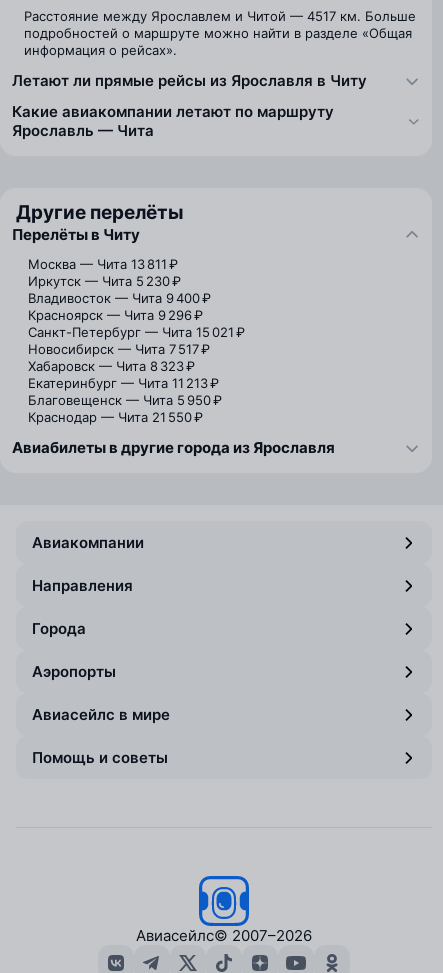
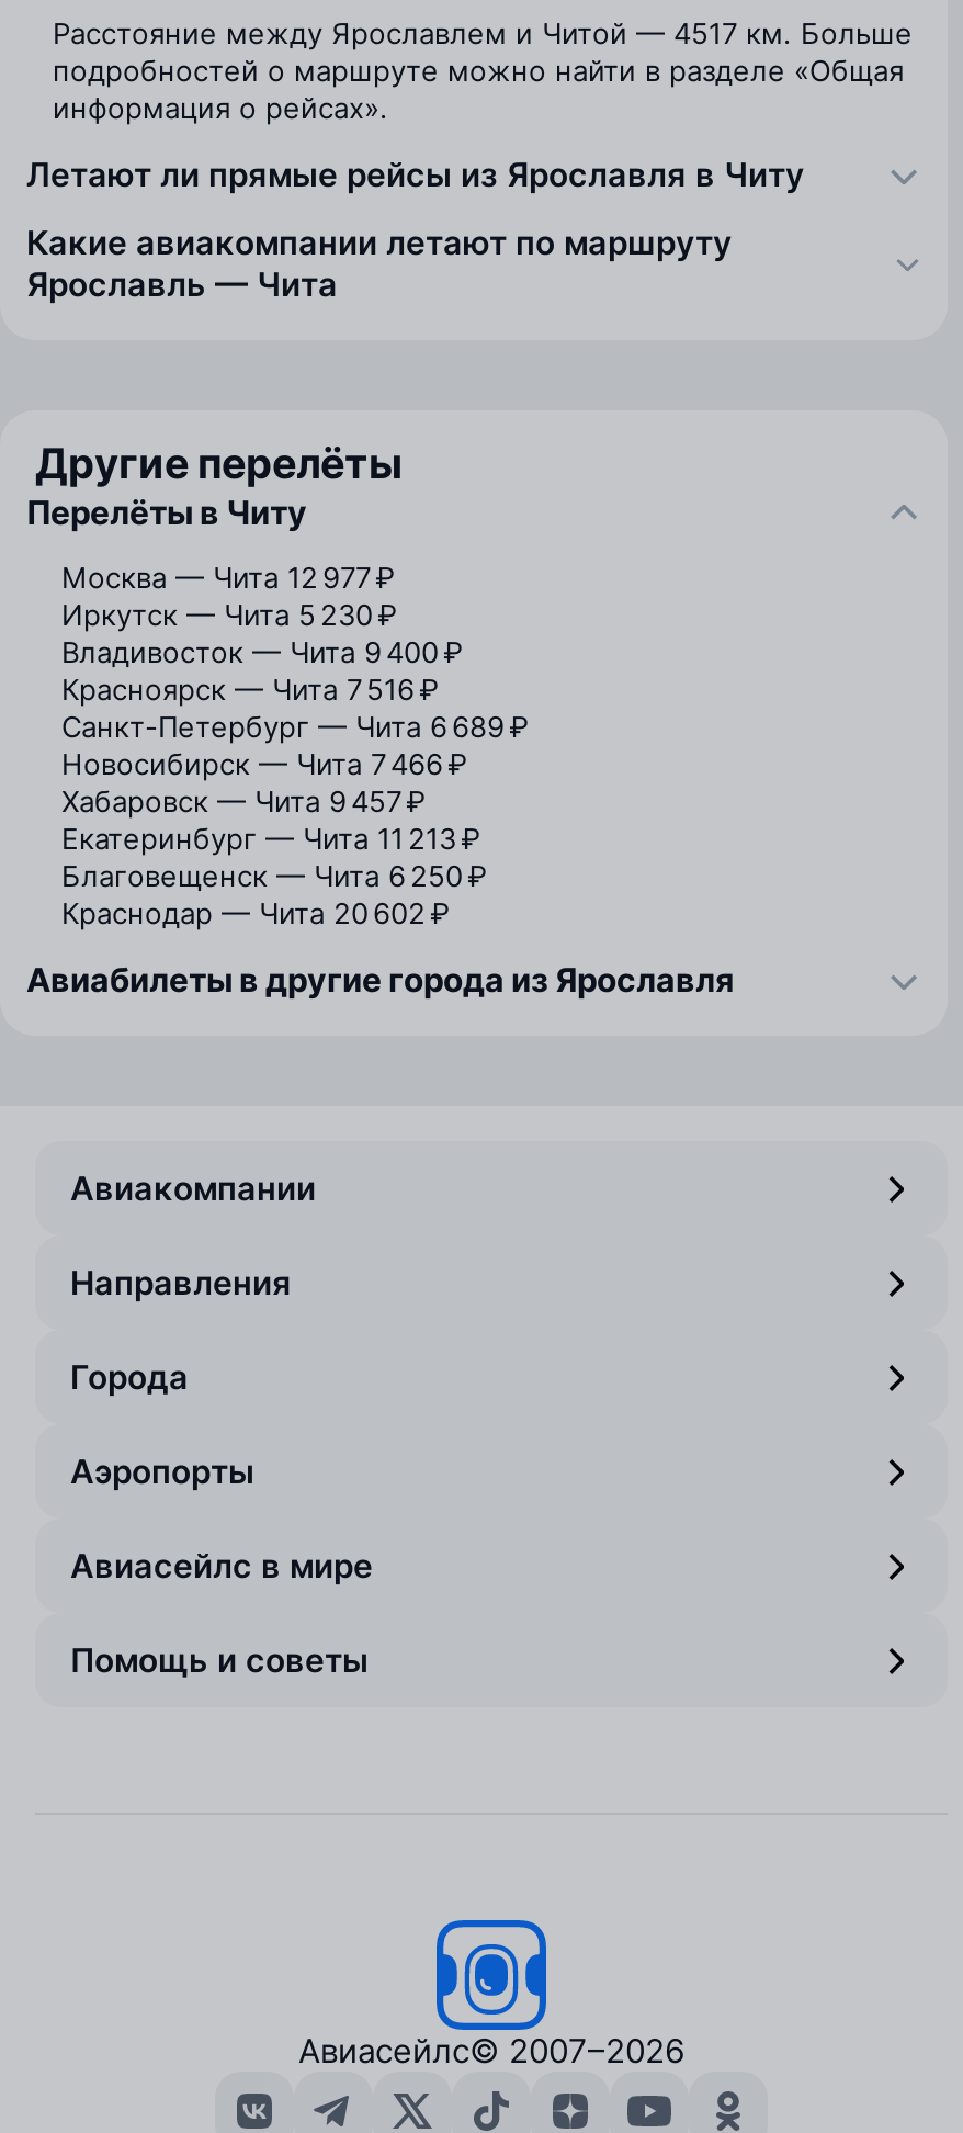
- Москва — Чита 13 811 ₽
+ Москва — Чита 12 977 ₽

- Красноярск — Чита 9 296 ₽
+ Красноярск — Чита 7 516 ₽

- Санкт-Петербург — Чита 15 021 ₽
+ Санкт-Петербург — Чита 6 689 ₽

- Новосибирск — Чита 7 517 ₽
+ Новосибирск — Чита 7 466 ₽

- Хабаровск — Чита 8 323 ₽
+ Хабаровск — Чита 9 457 ₽

- Благовещенск — Чита 5 950 ₽
+ Благовещенск — Чита 6 250 ₽

- Краснодар — Чита 21 550 ₽
+ Краснодар — Чита 20 602 ₽
